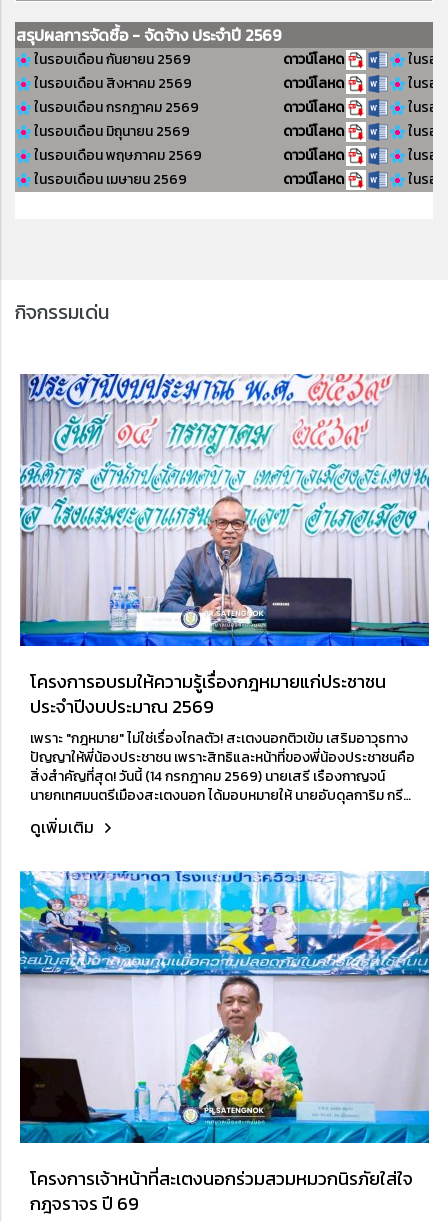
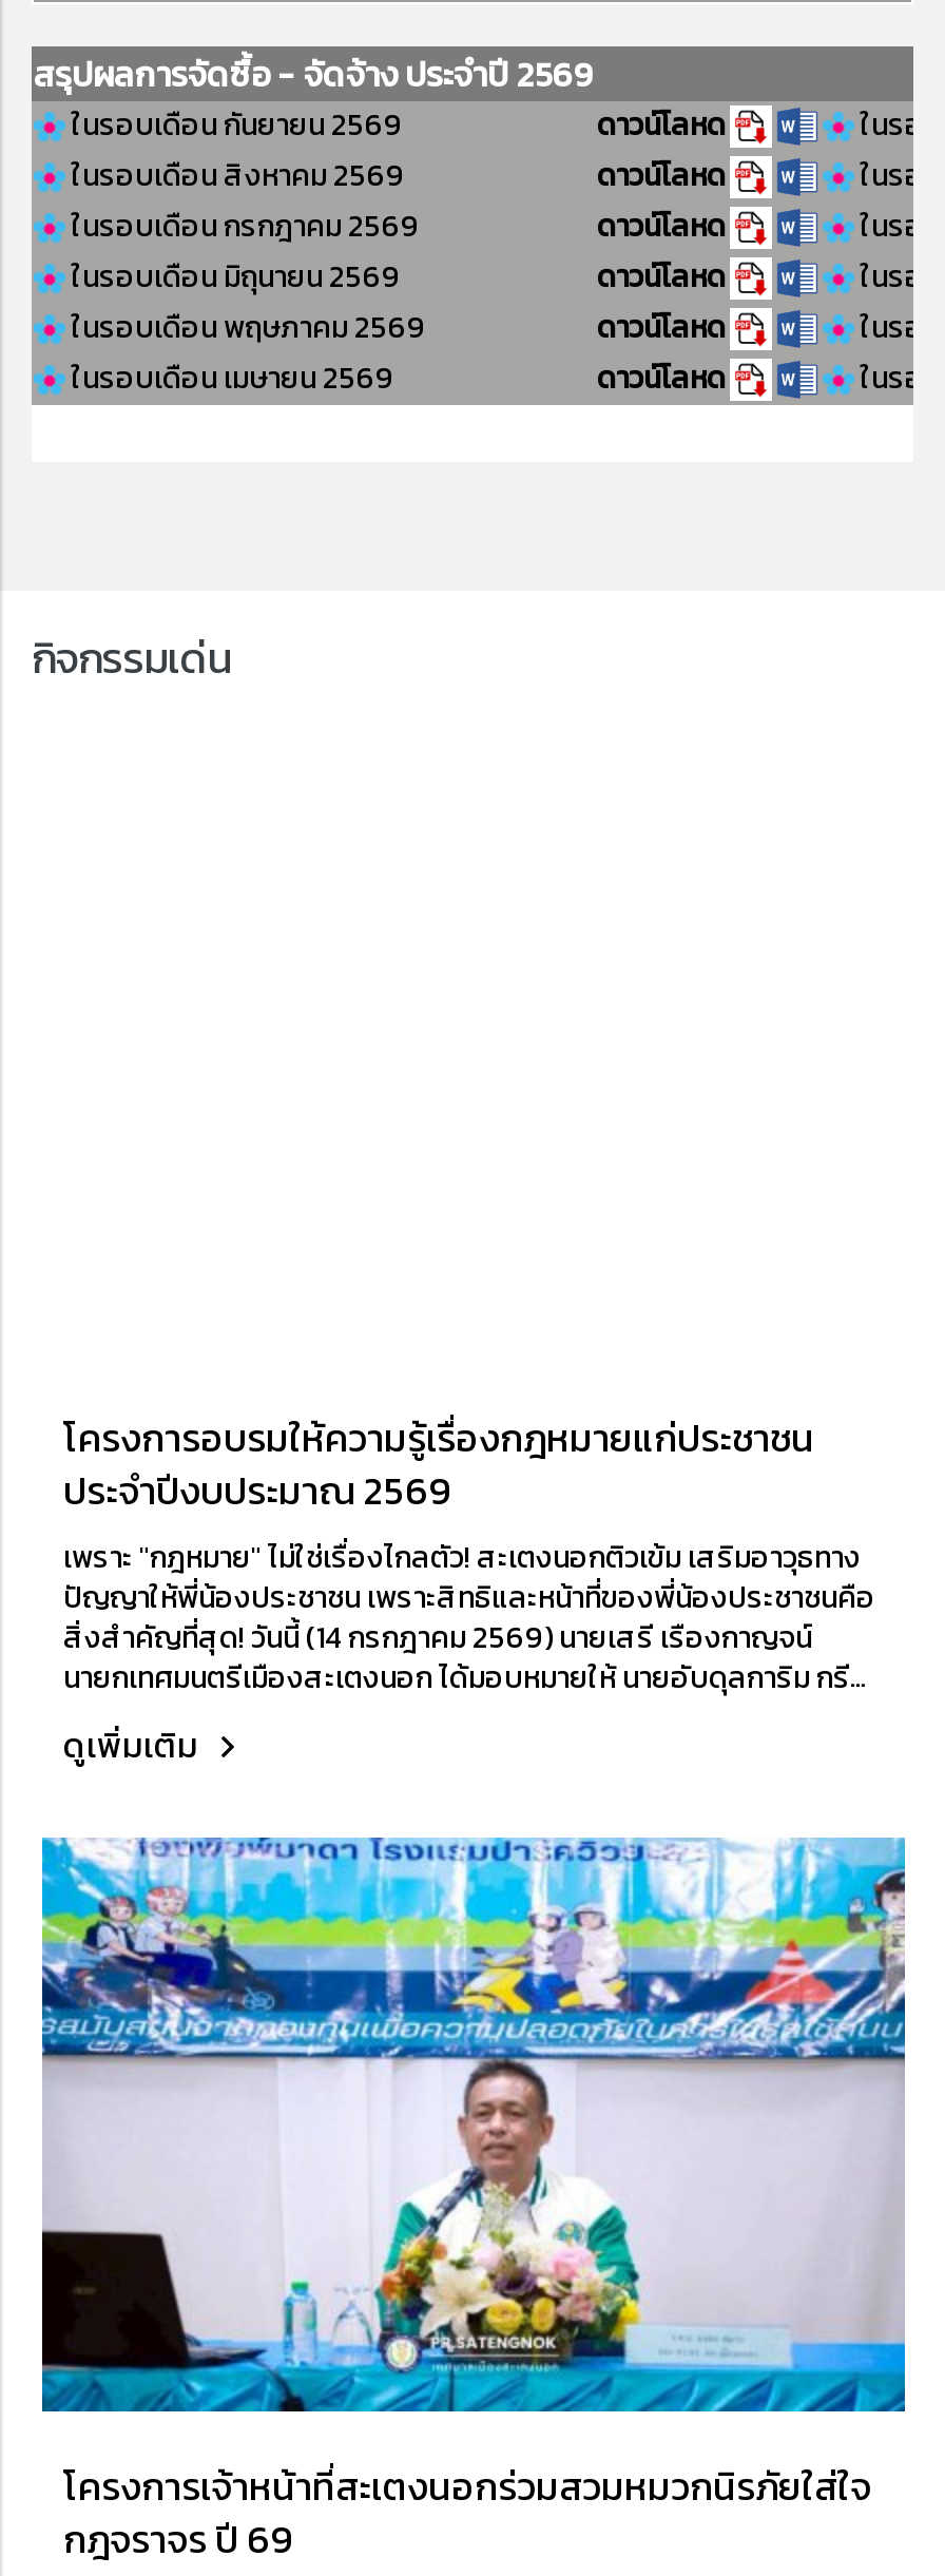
- [image]
